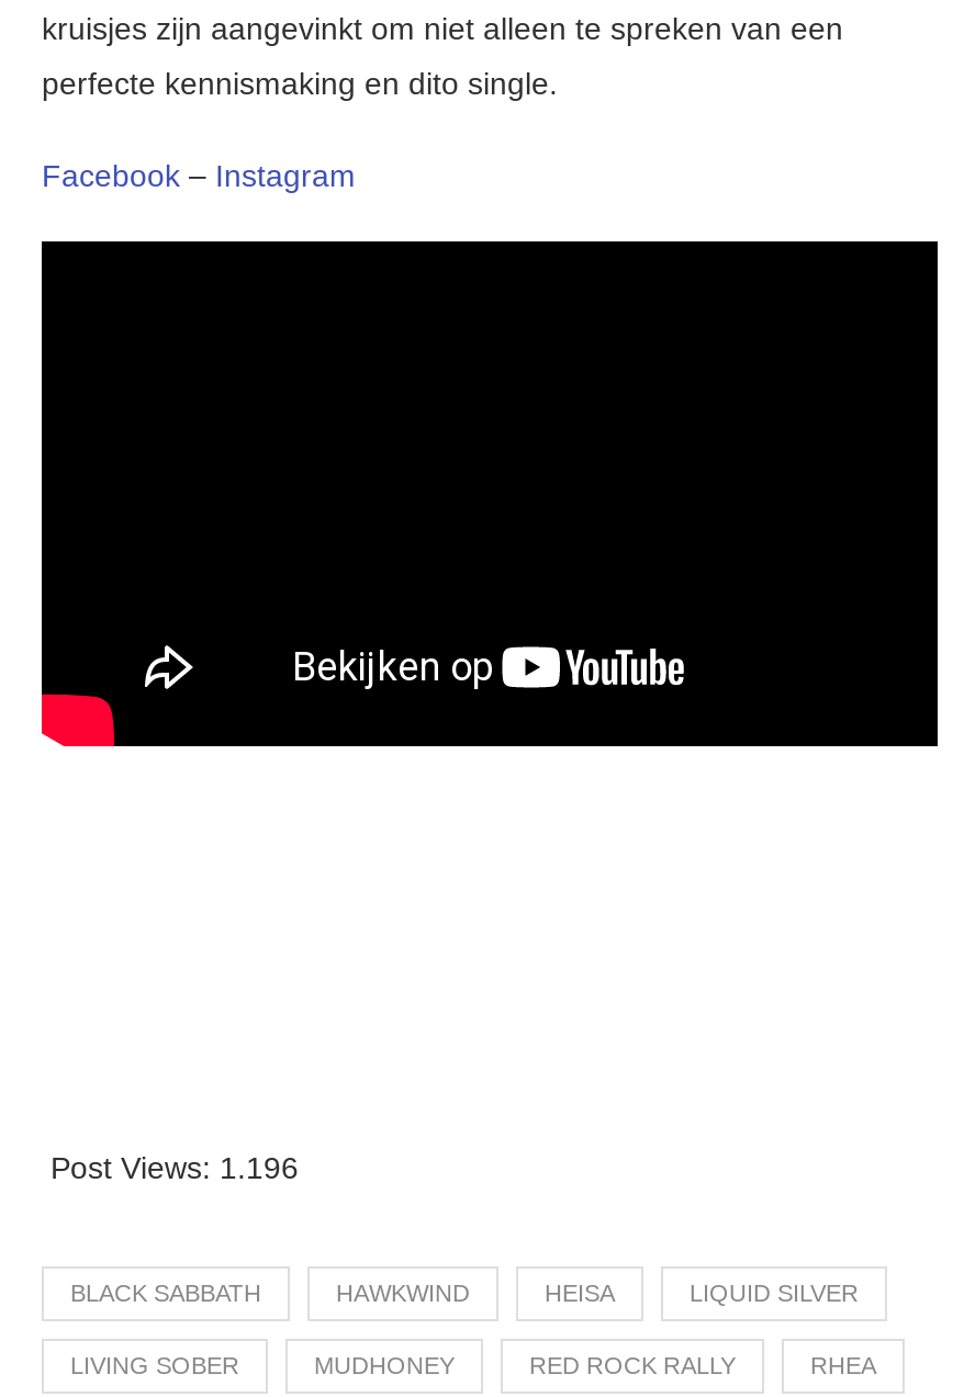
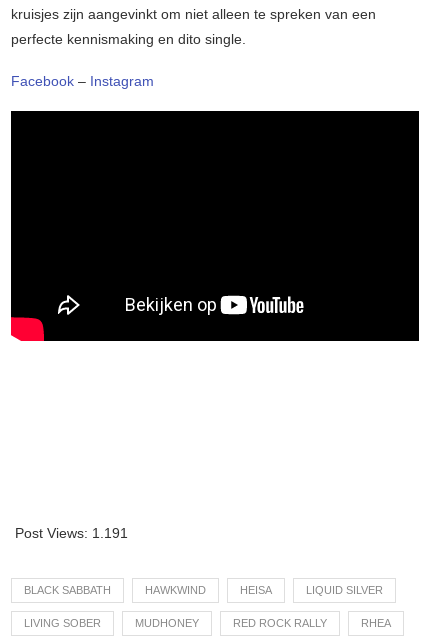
- Post Views: 1.196
+ Post Views: 1.191
